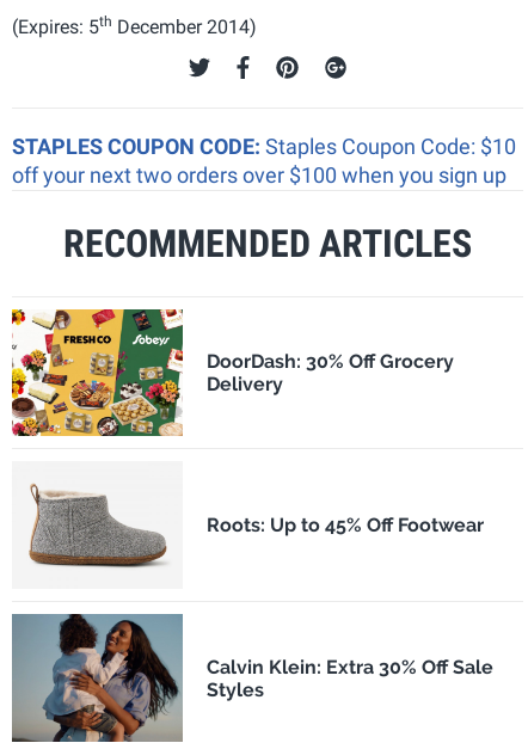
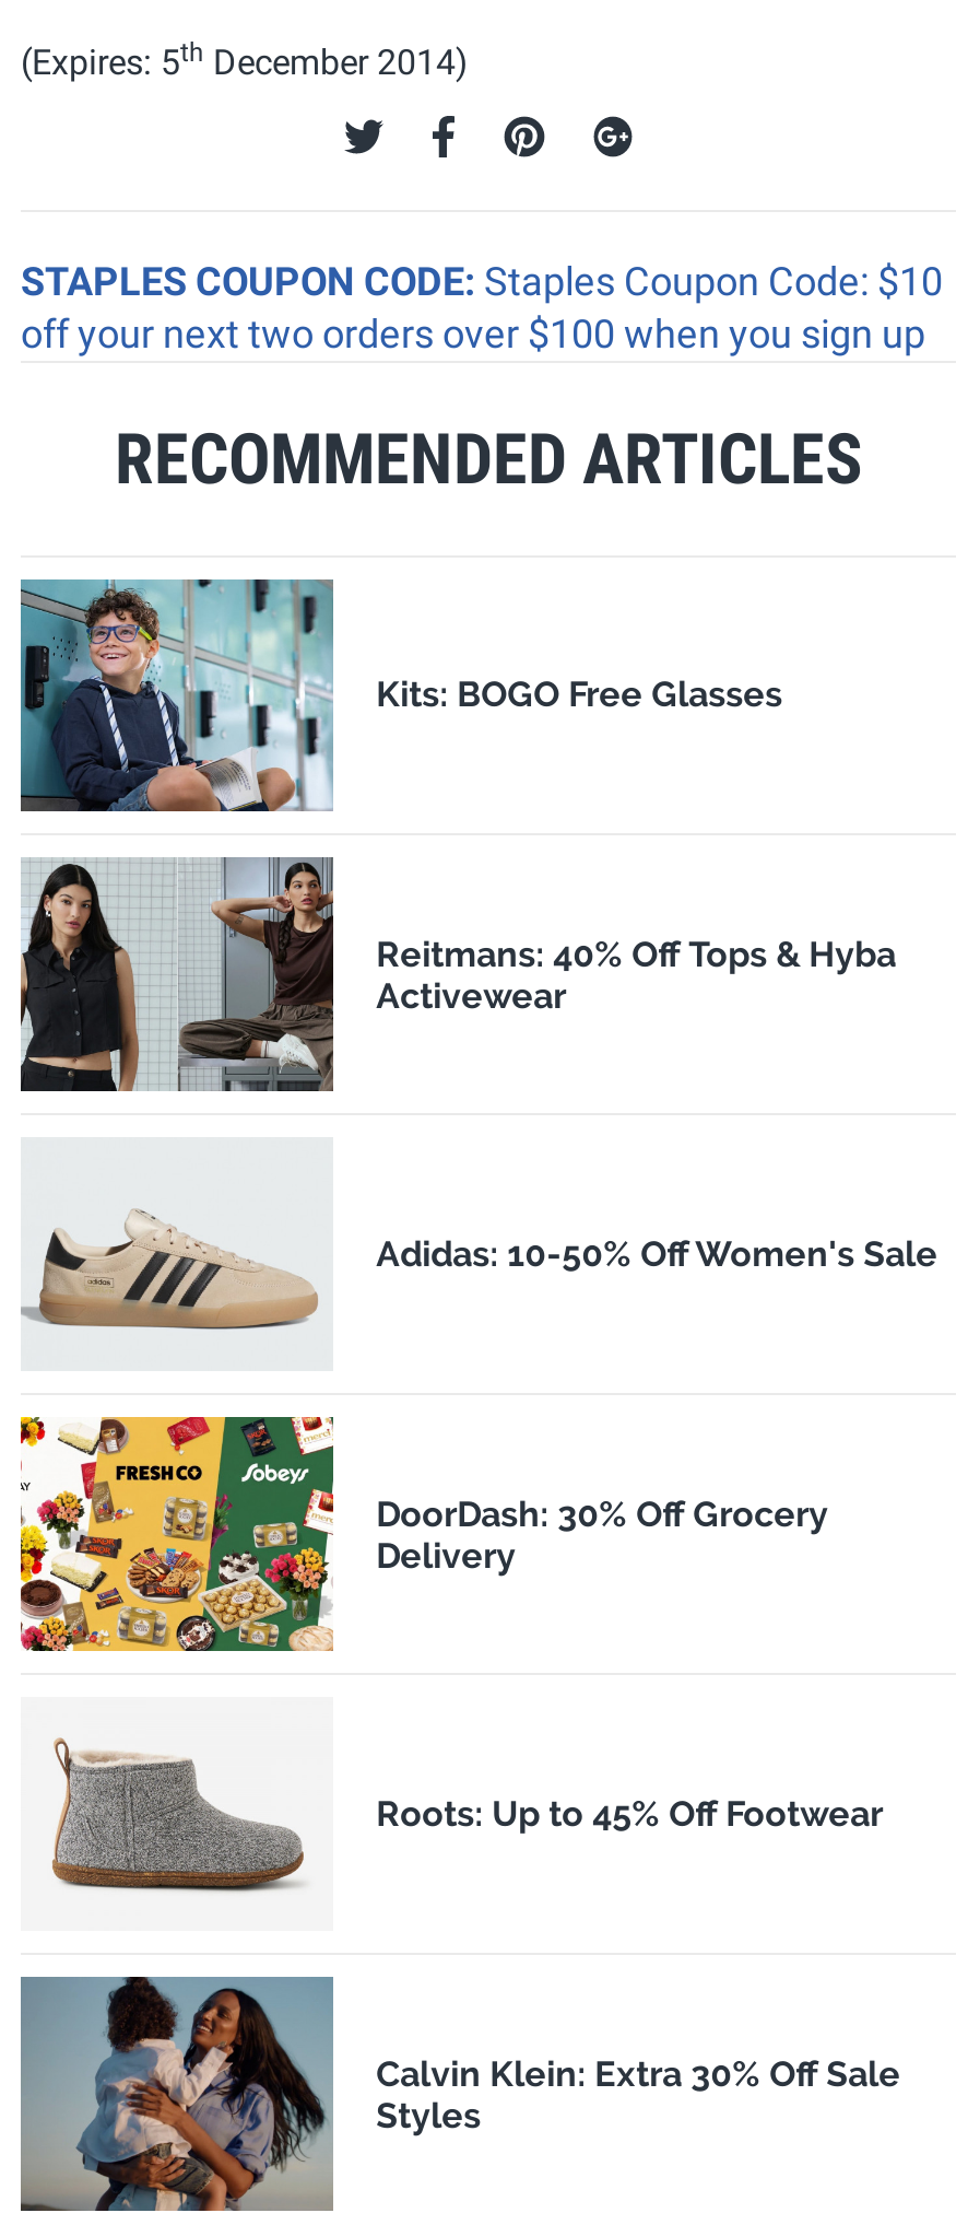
+ [image]
+ Kits: BOGO Free Glasses

+ [image]
+ Reitmans: 40% Off Tops & Hyba
+ Activewear

+ [image]
+ Adidas: 10-50% Off Women's Sale
